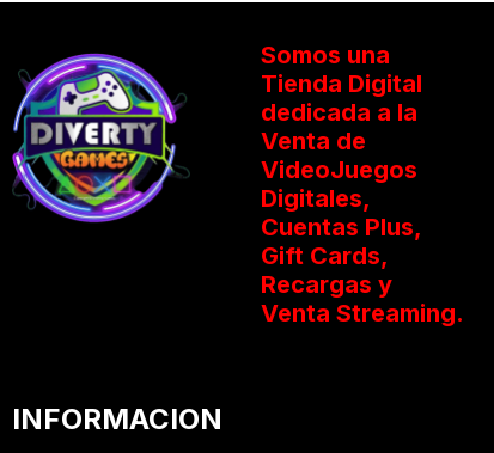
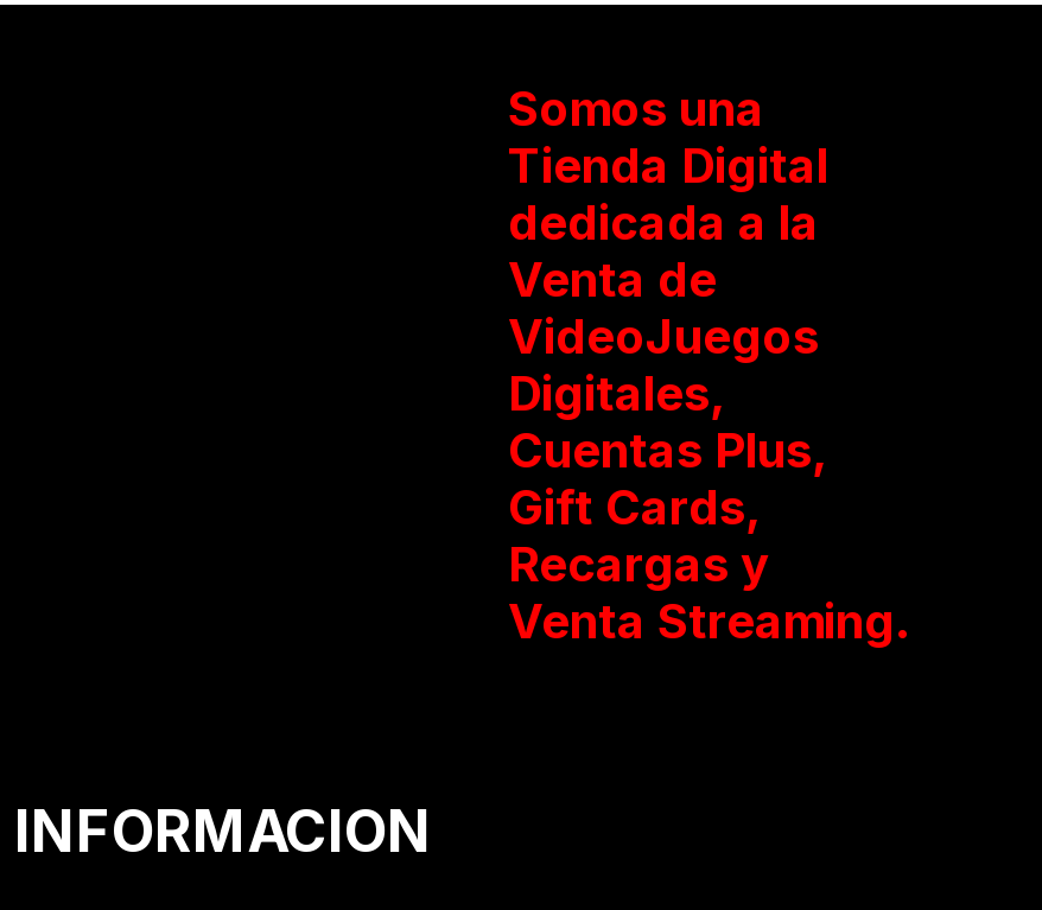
- [image]
